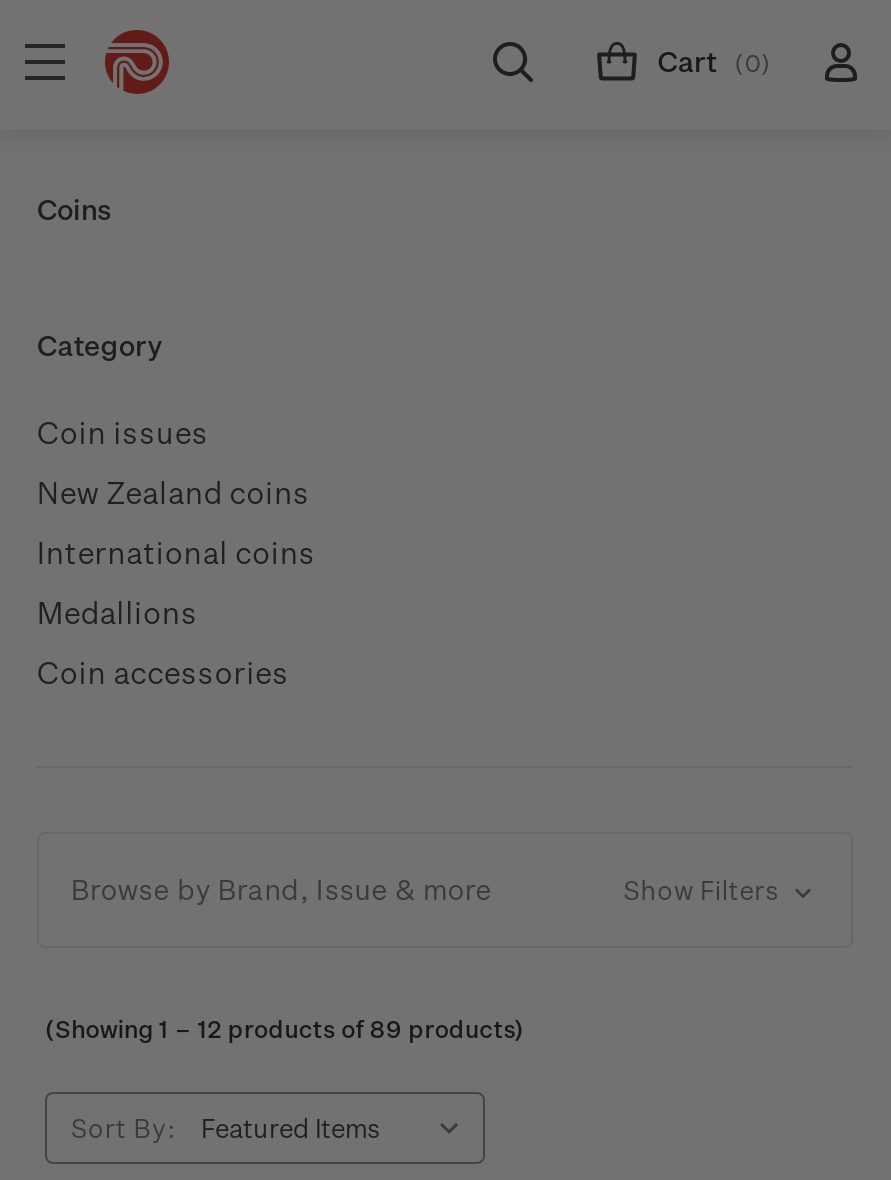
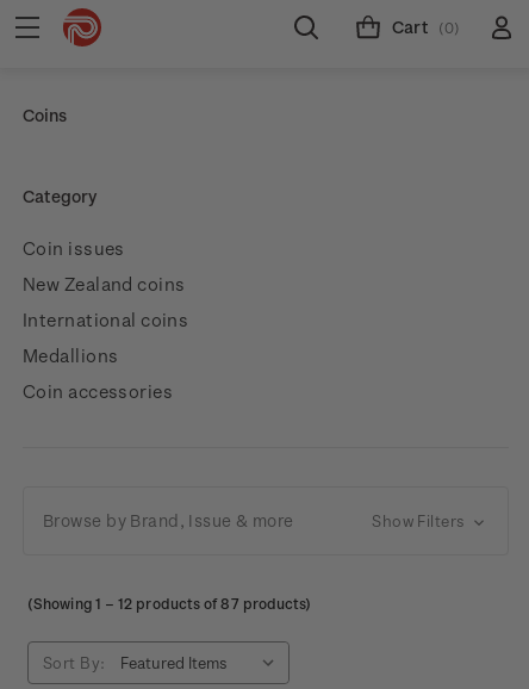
- (Showing 1 – 12 products of 89 products)
+ (Showing 1 – 12 products of 87 products)
